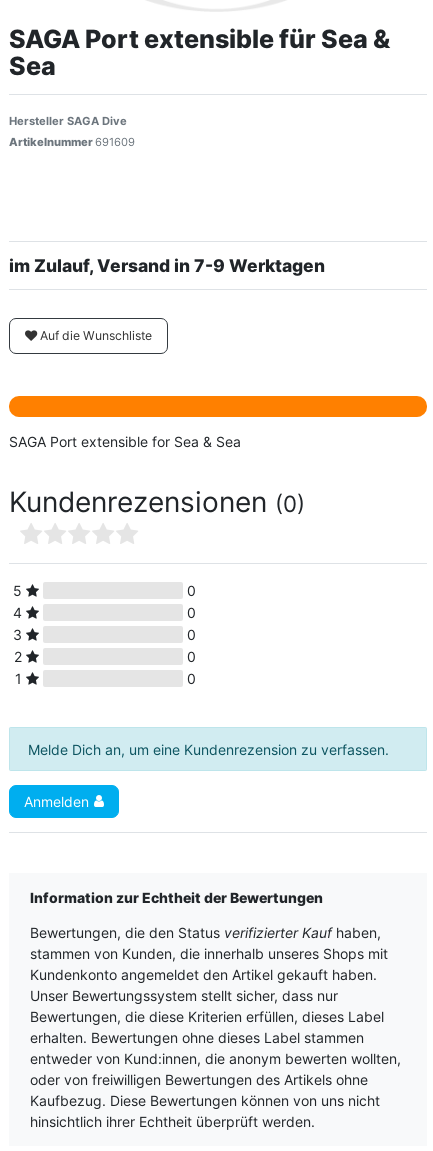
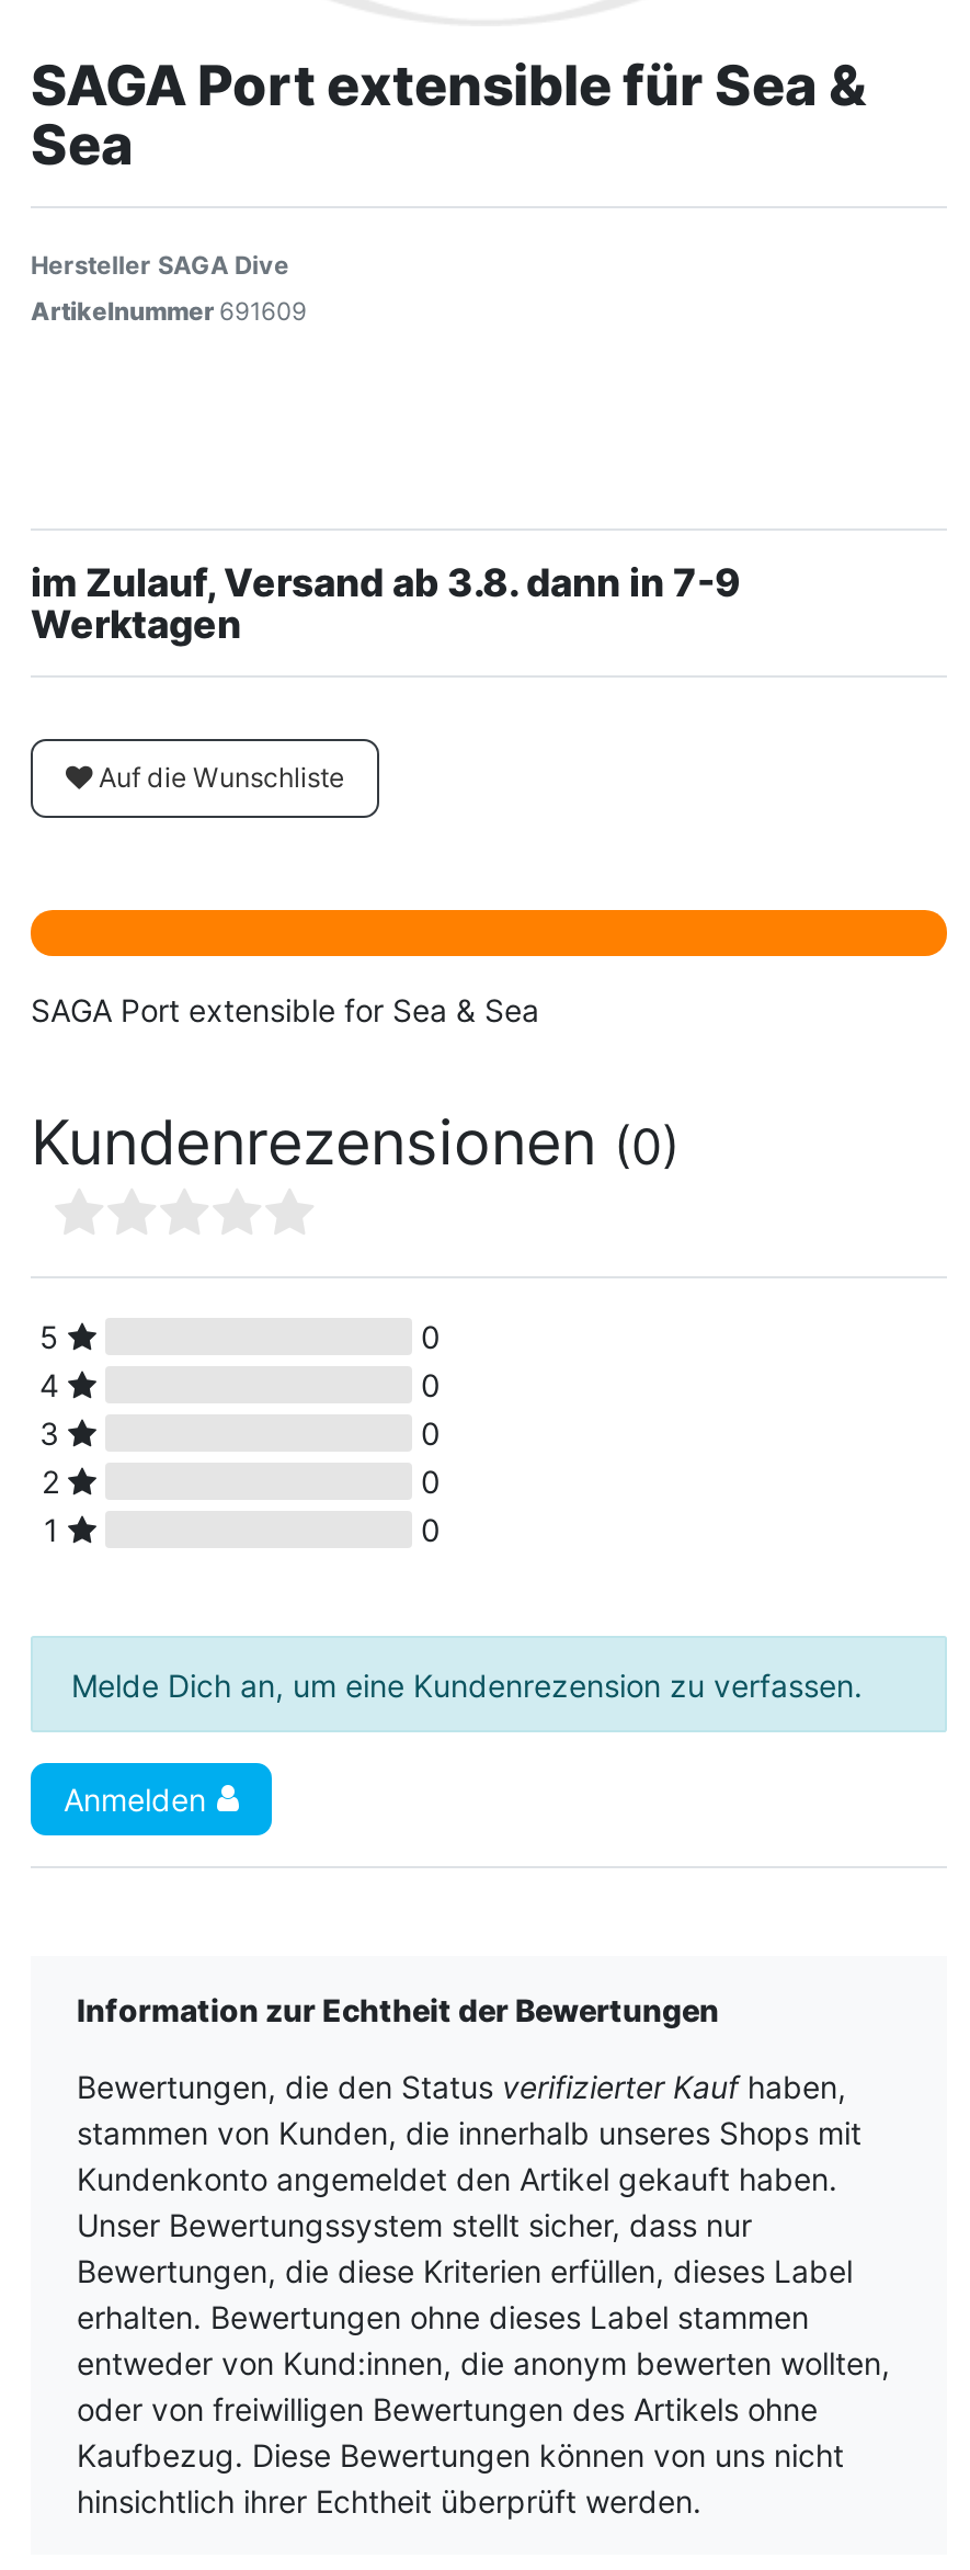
- im Zulauf, Versand in 7-9 Werktagen
+ im Zulauf, Versand ab 3.8. dann in 7-9
+ Werktagen
